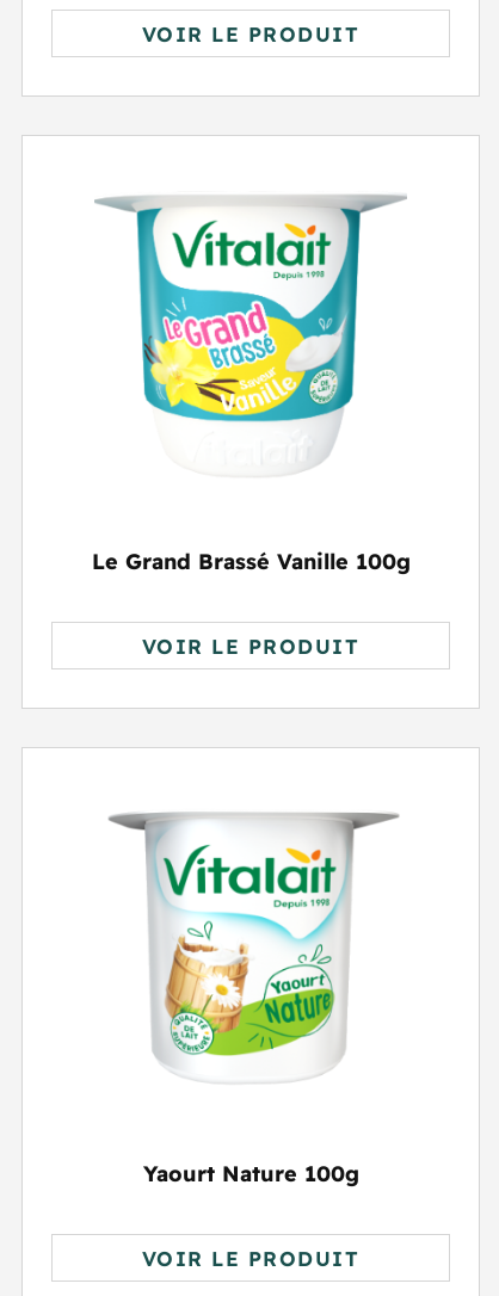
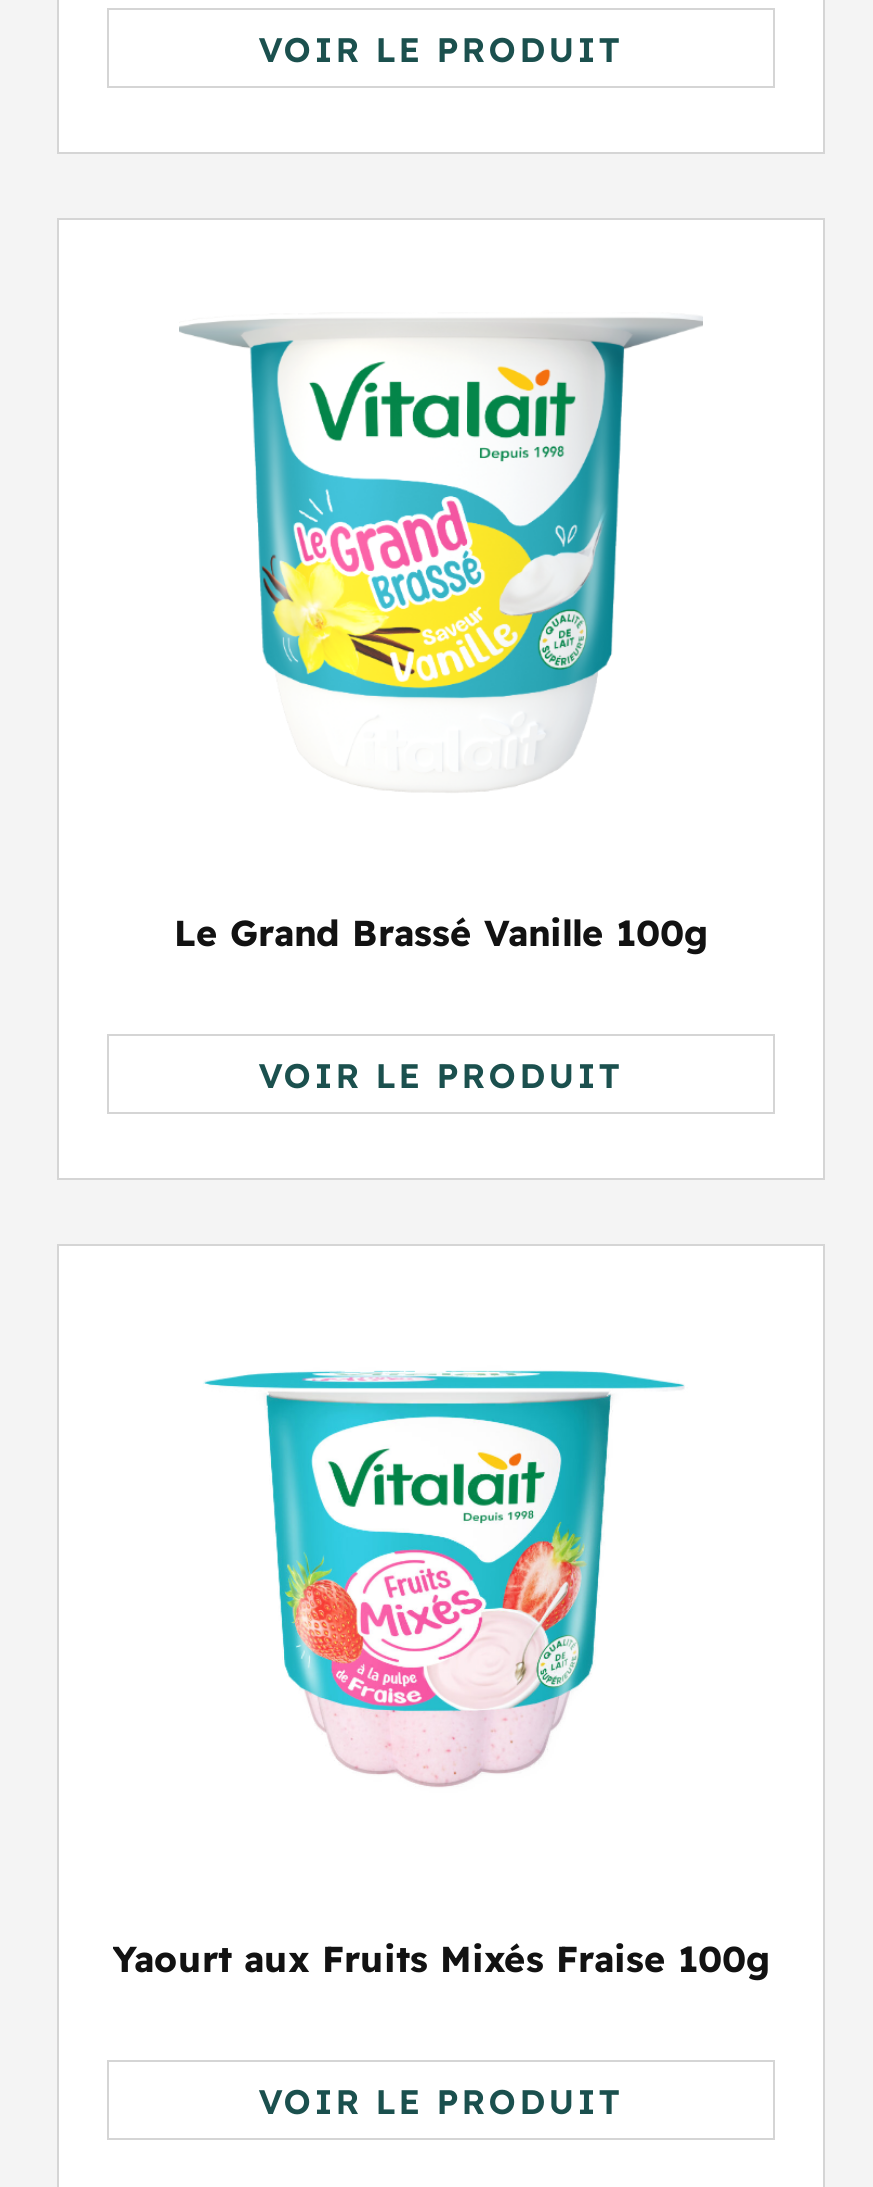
- [image]
+ [image]

- Yaourt Nature 100g
+ Yaourt aux Fruits Mixés Fraise 100g
